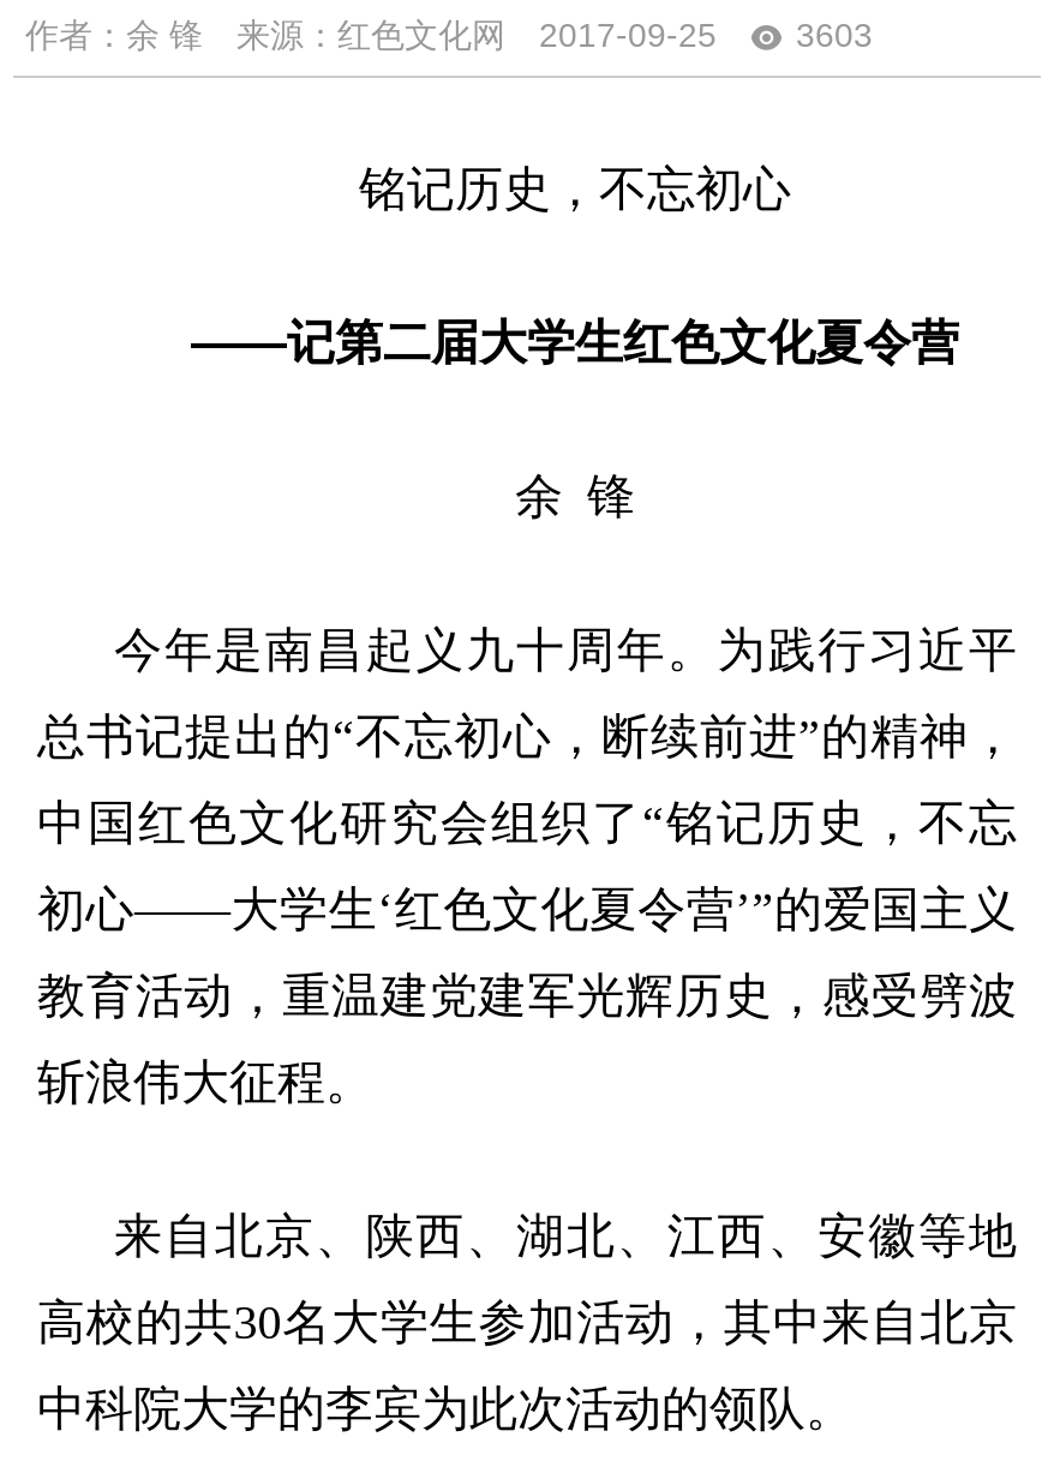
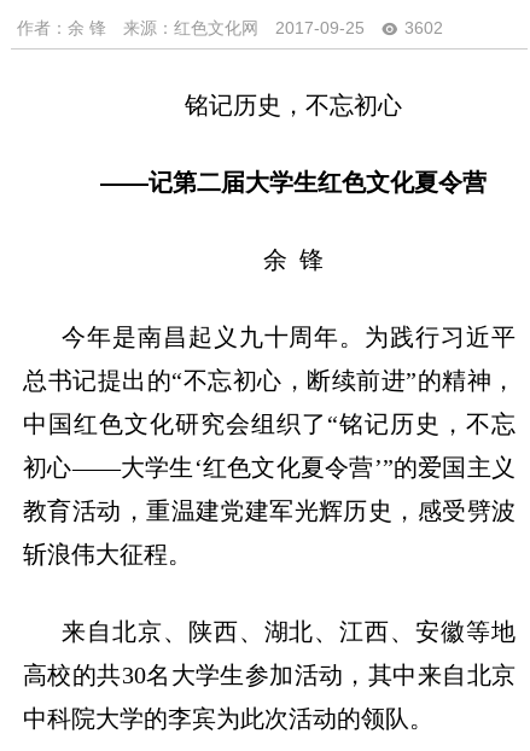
- 3603
+ 3602
